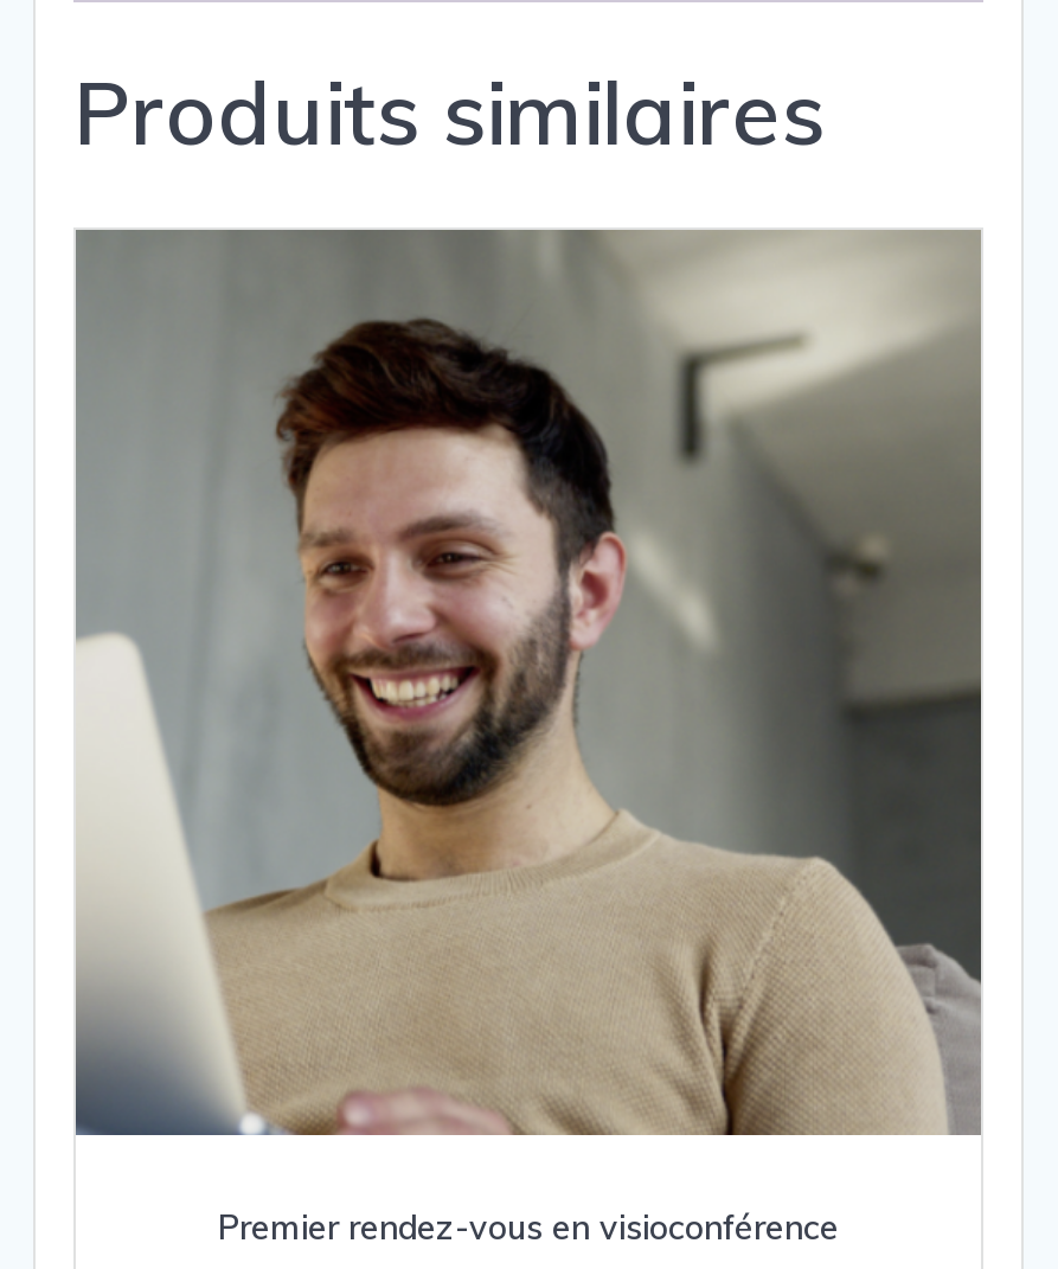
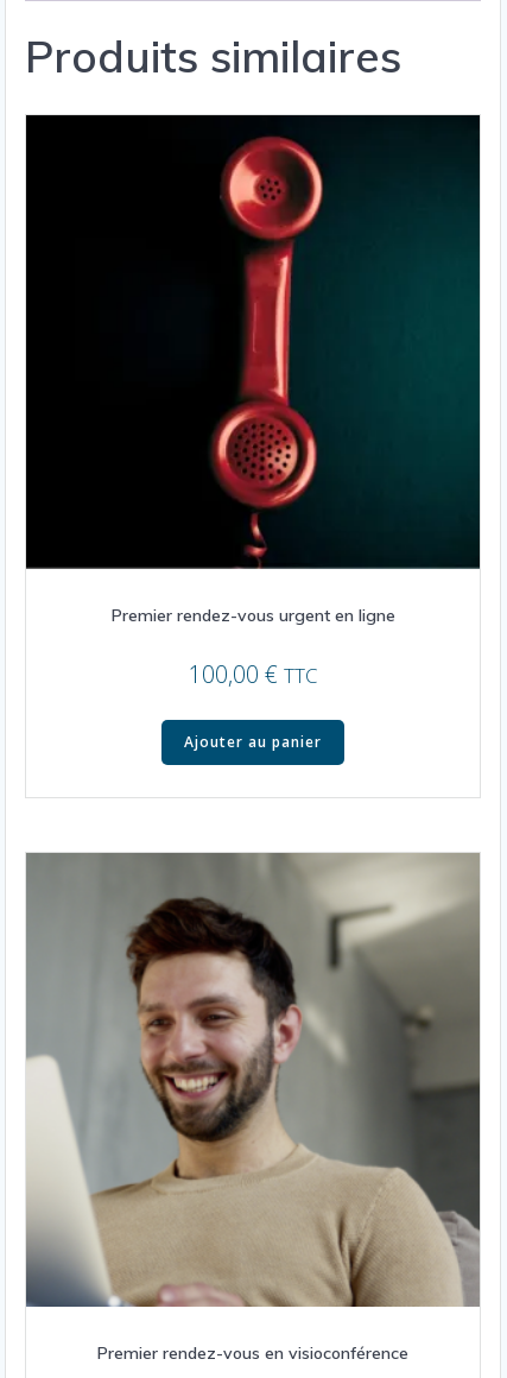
+ [image]
+ Premier rendez-vous urgent en ligne
+ 100,00 € TTC
+ Ajouter au panier
